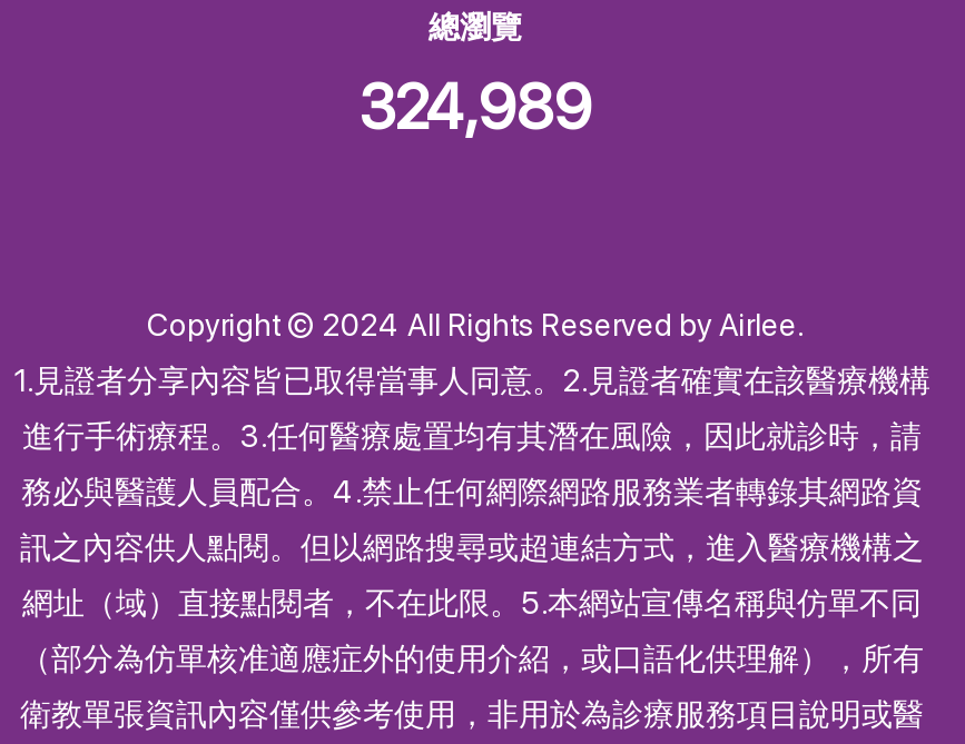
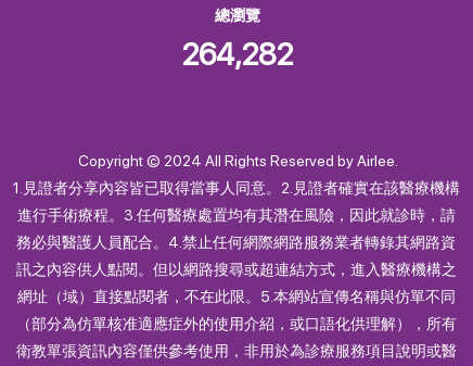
- 324,989
+ 264,282
